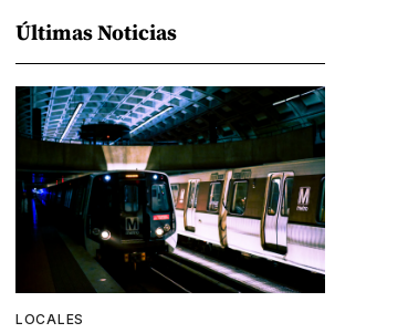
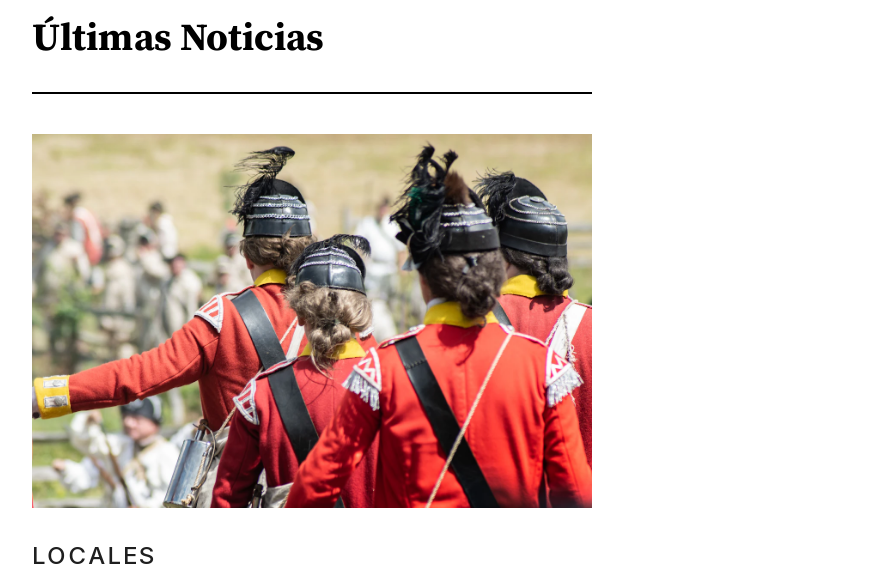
- [image]
+ [image]
